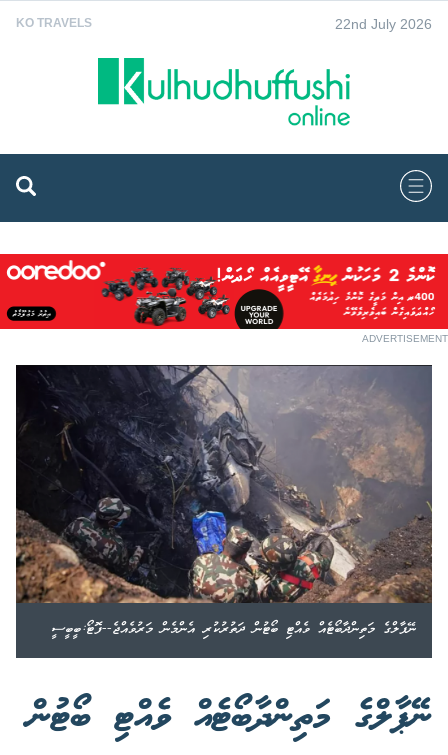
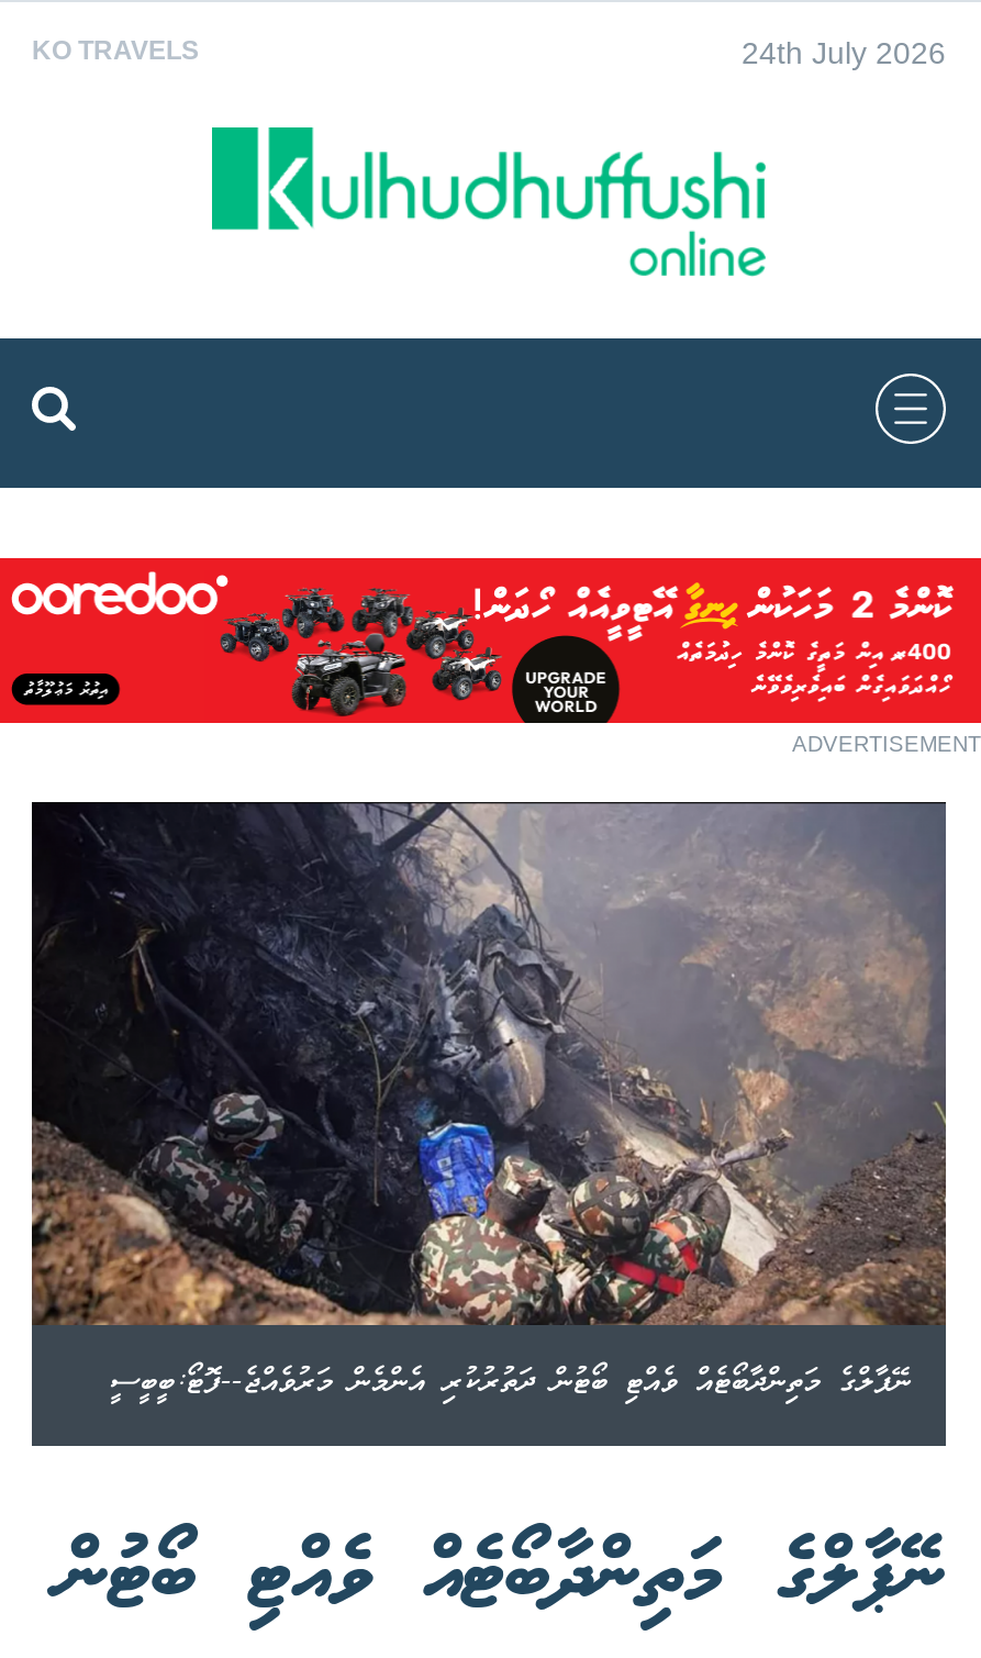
- 22nd July 2026
+ 24th July 2026
